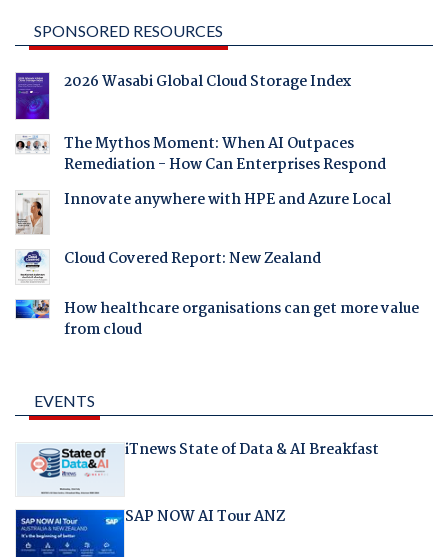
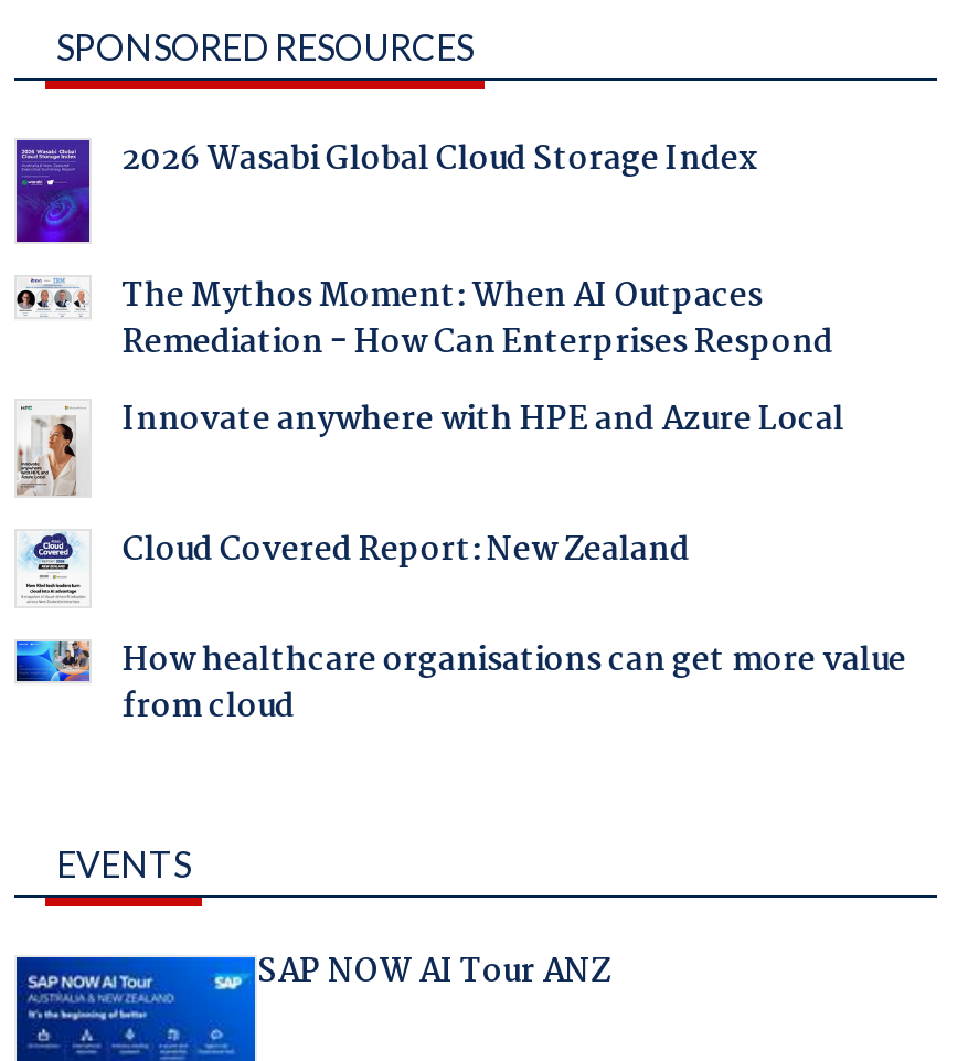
- [image]
- iTnews State of Data & AI Breakfast
